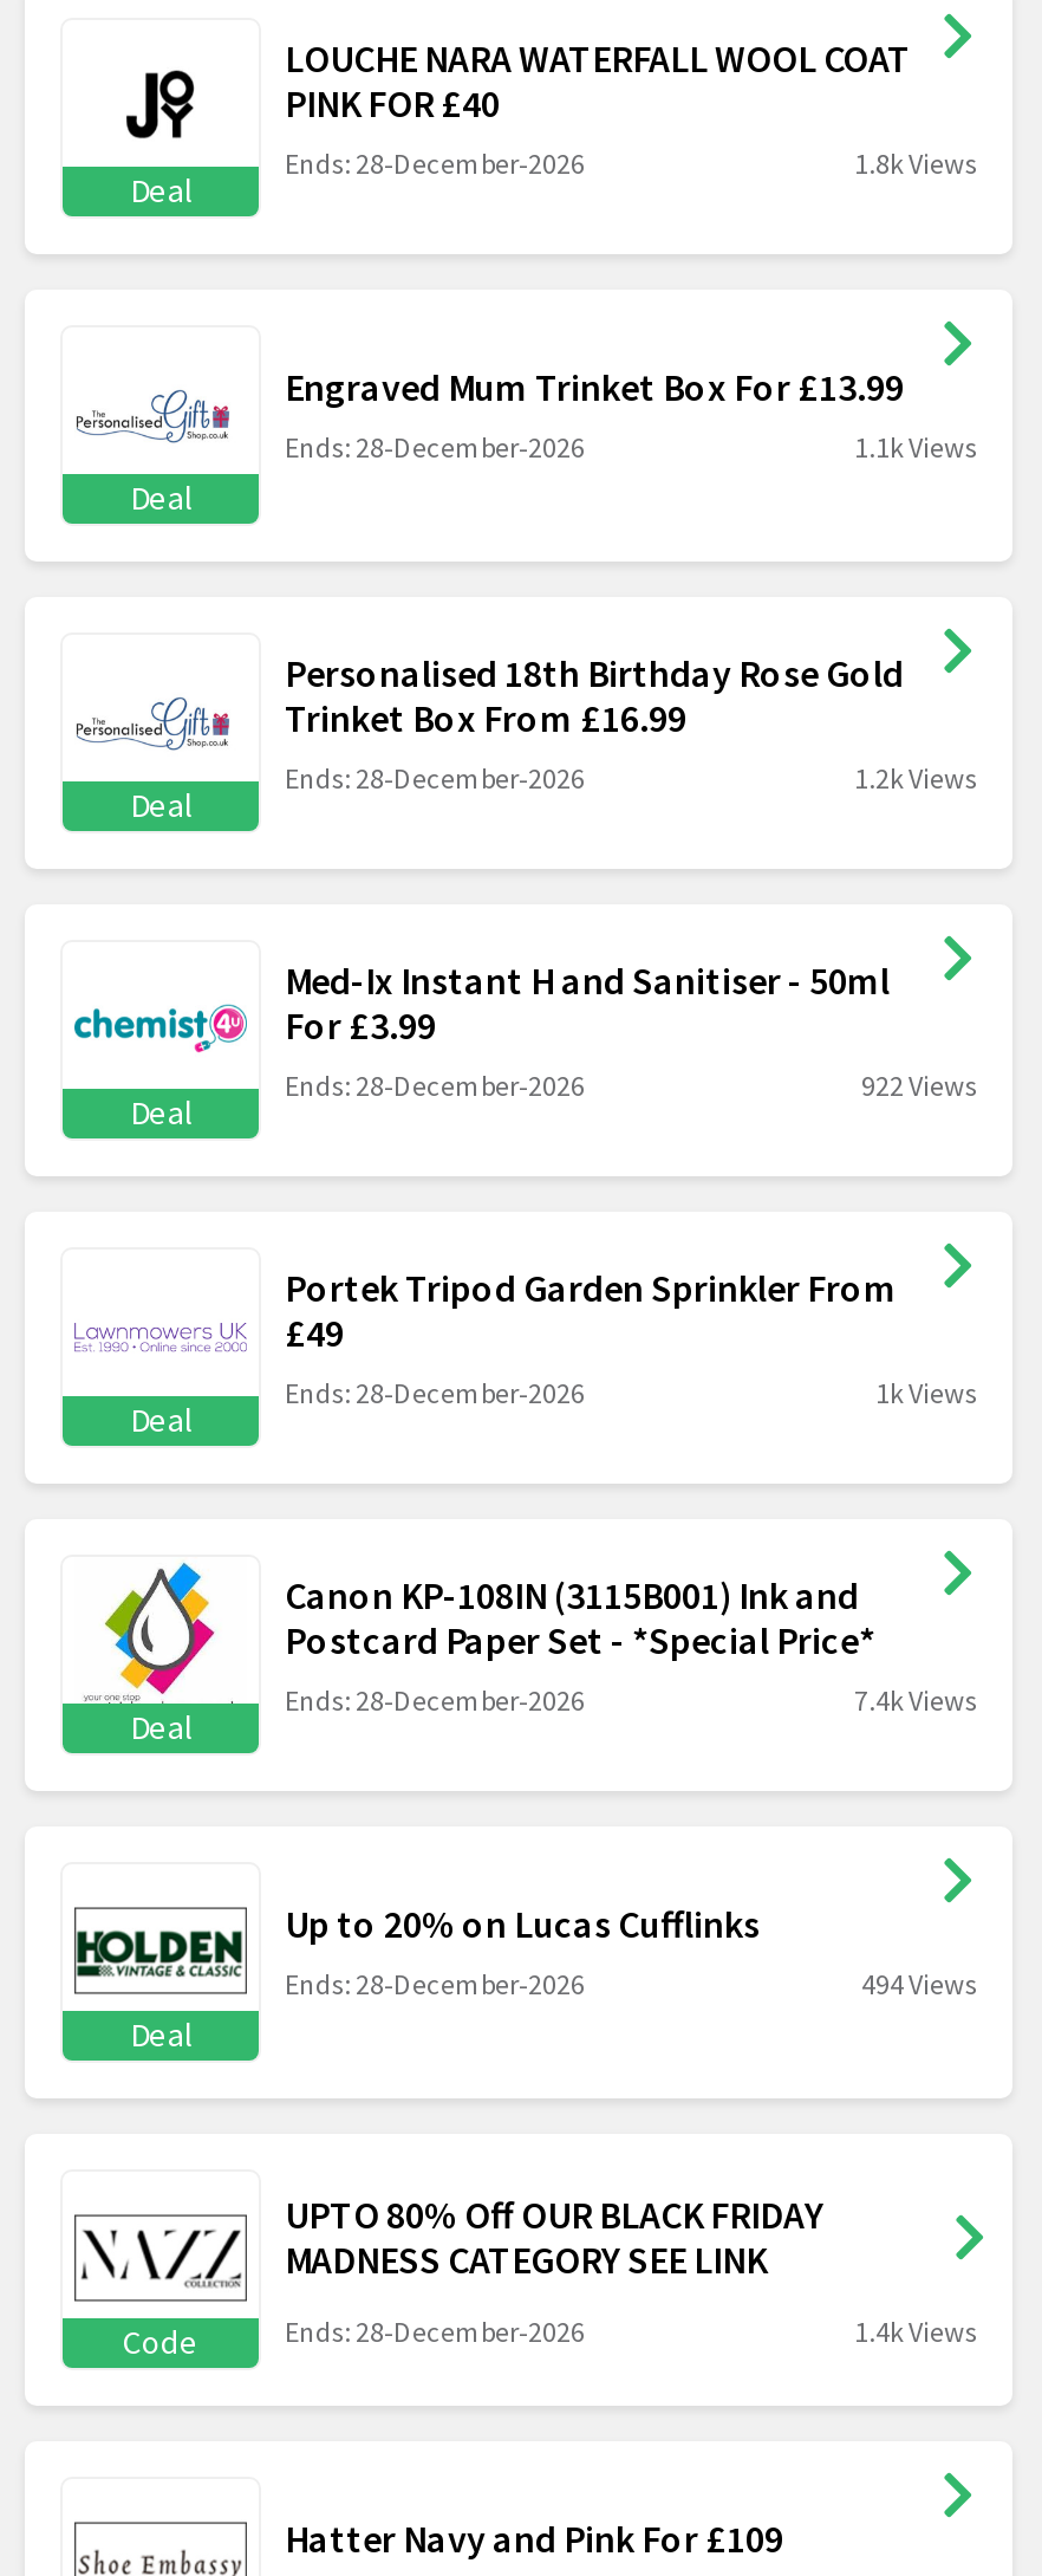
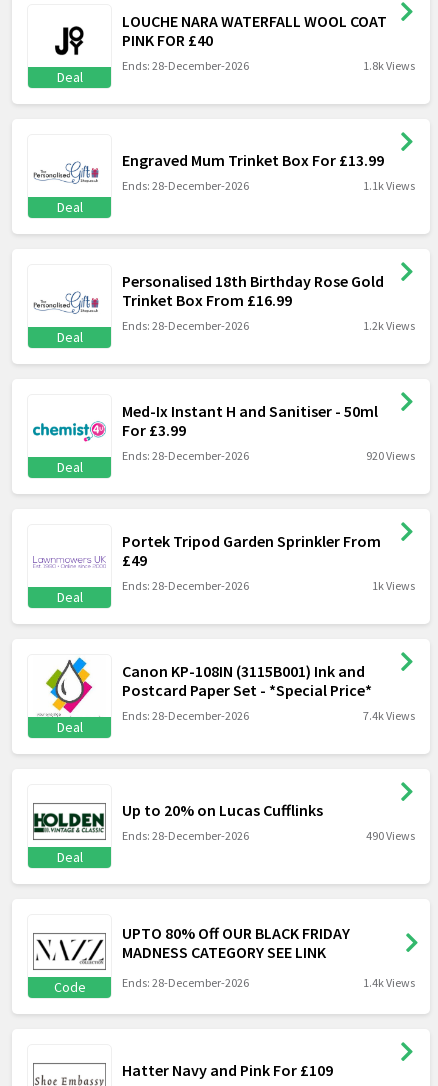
- 922 Views
+ 920 Views

- 494 Views
+ 490 Views
